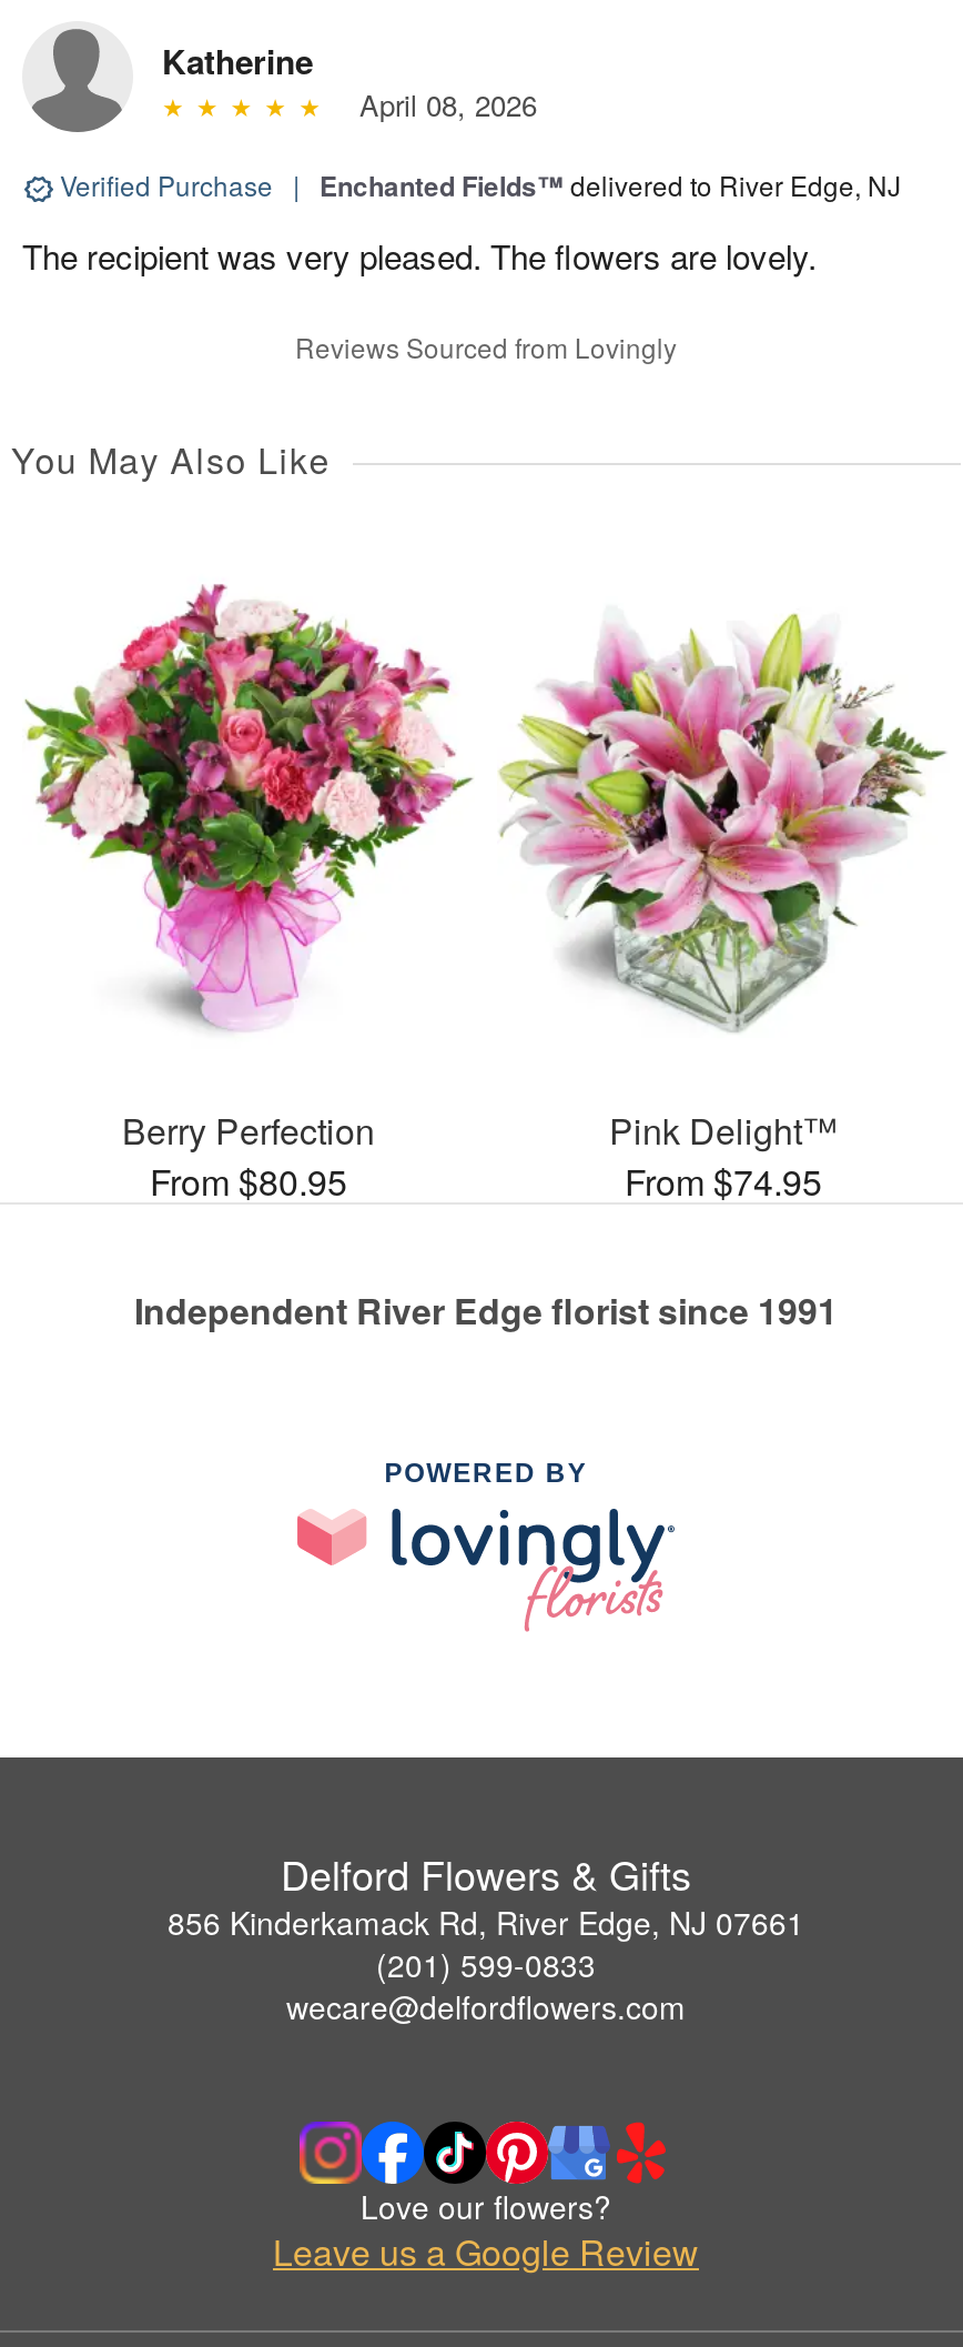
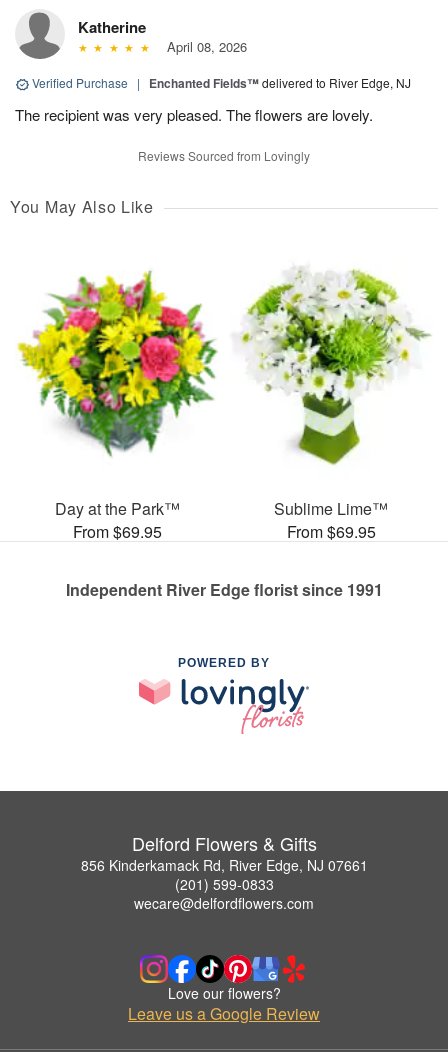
- [image]
- Berry Perfection
- From $80.95
+ [image]
+ Day at the Park™
+ From $69.95

- [image]
- Pink Delight™
- From $74.95
+ [image]
+ Sublime Lime™
+ From $69.95
